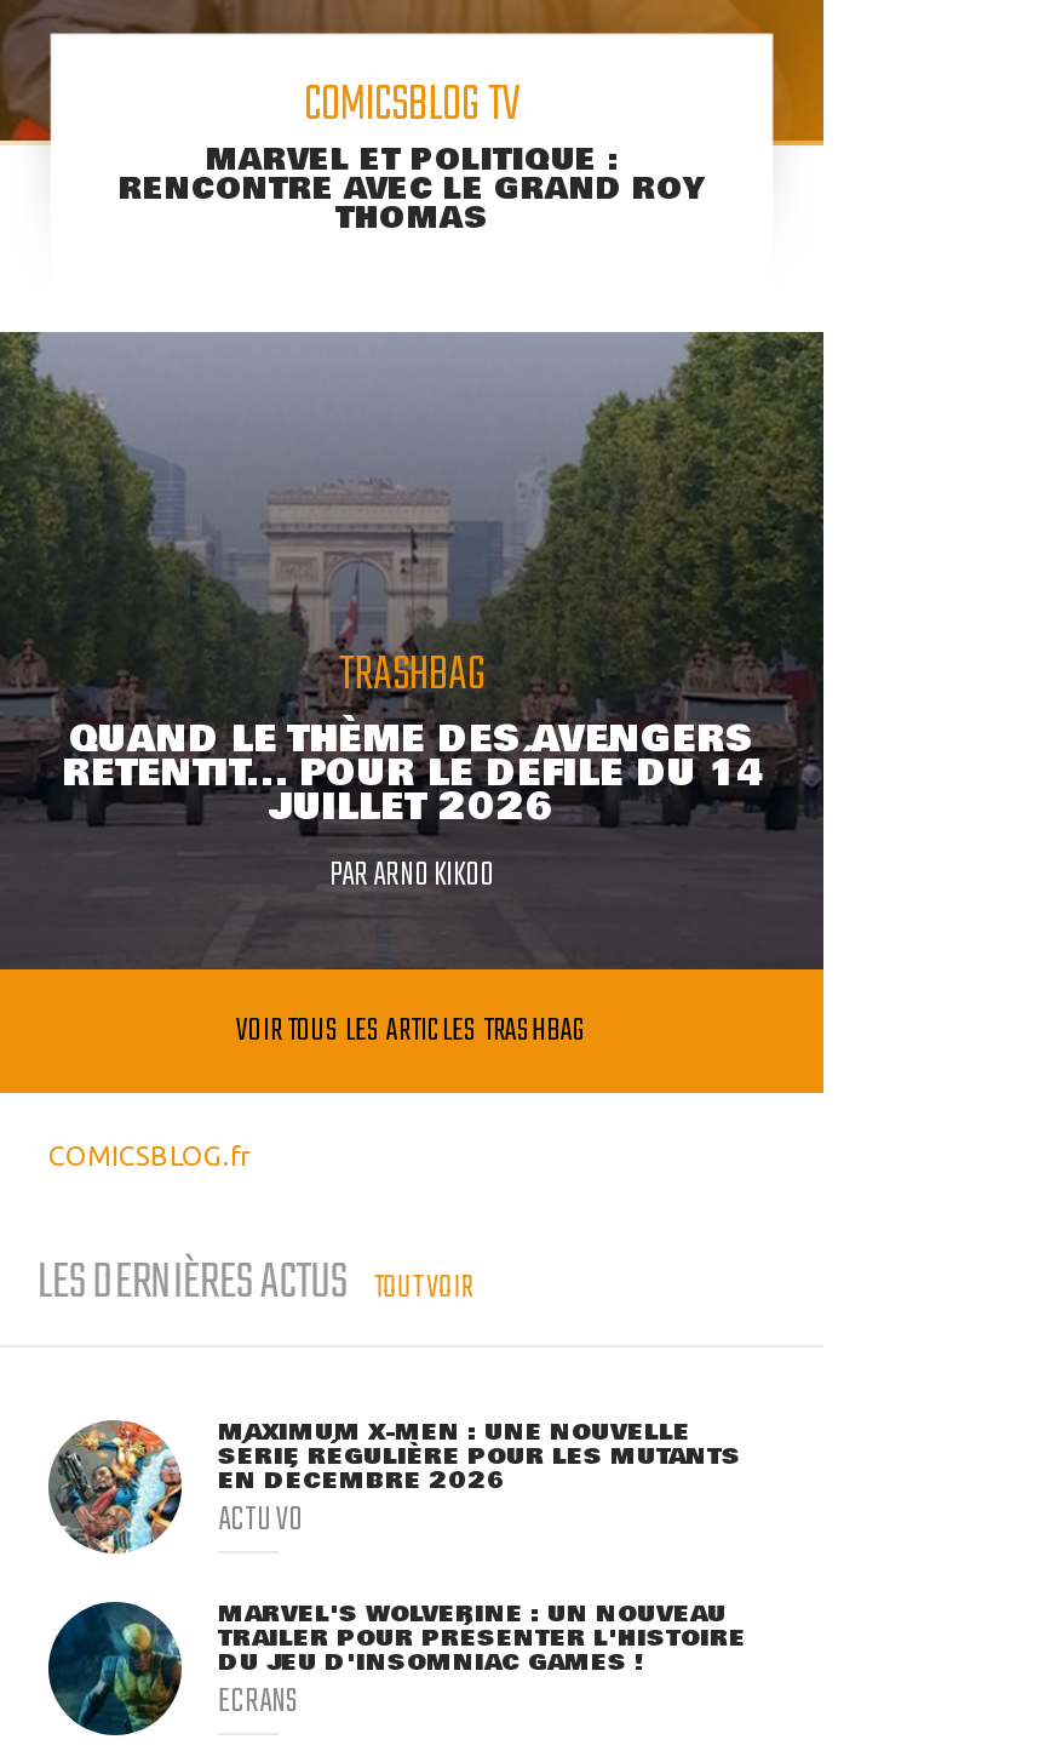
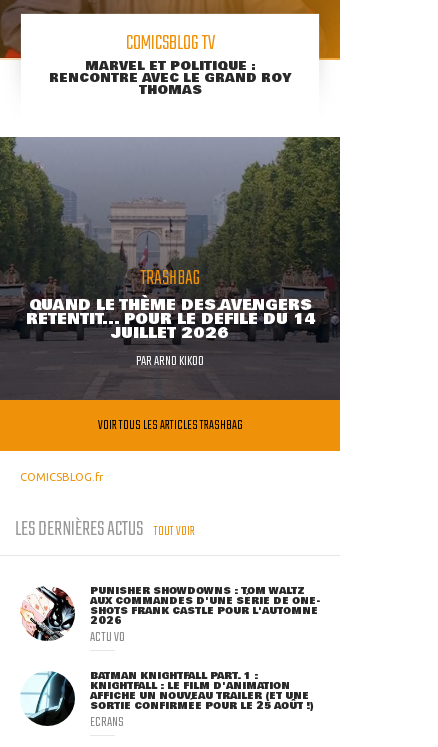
- [image]
- MAXIMUM X-MEN : UNE NOUVELLE
- SÉRIE RÉGULIÈRE POUR LES MUTANTS
- EN DÉCEMBRE 2026
+ [image]
+ PUNISHER SHOWDOWNS : TOM WALTZ
+ AUX COMMANDES D'UNE SÉRIE DE ONE-
+ SHOTS FRANK CASTLE POUR L'AUTOMNE
+ 2026

- [image]
- MARVEL'S WOLVERINE : UN NOUVEAU
- TRAILER POUR PRÉSENTER L'HISTOIRE
- DU JEU D'INSOMNIAC GAMES !
+ [image]
+ BATMAN KNIGHTFALL PART. 1 :
+ KNIGHTFALL : LE FILM D'ANIMATION
+ AFFICHE UN NOUVEAU TRAILER (ET UNE
+ SORTIE CONFIRMÉE POUR LE 25 AOÛT !)
